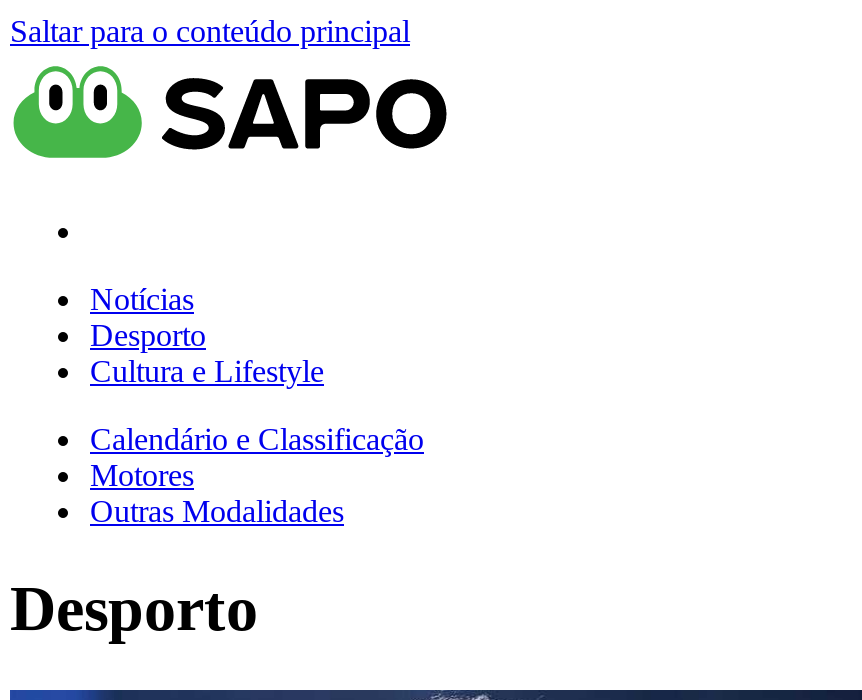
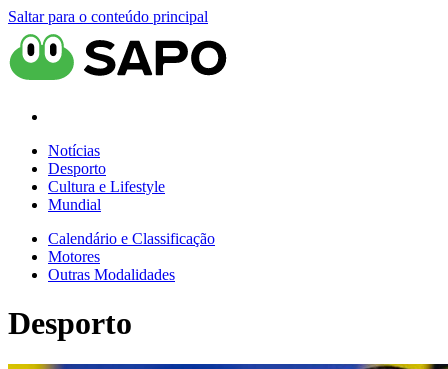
+ Mundial
